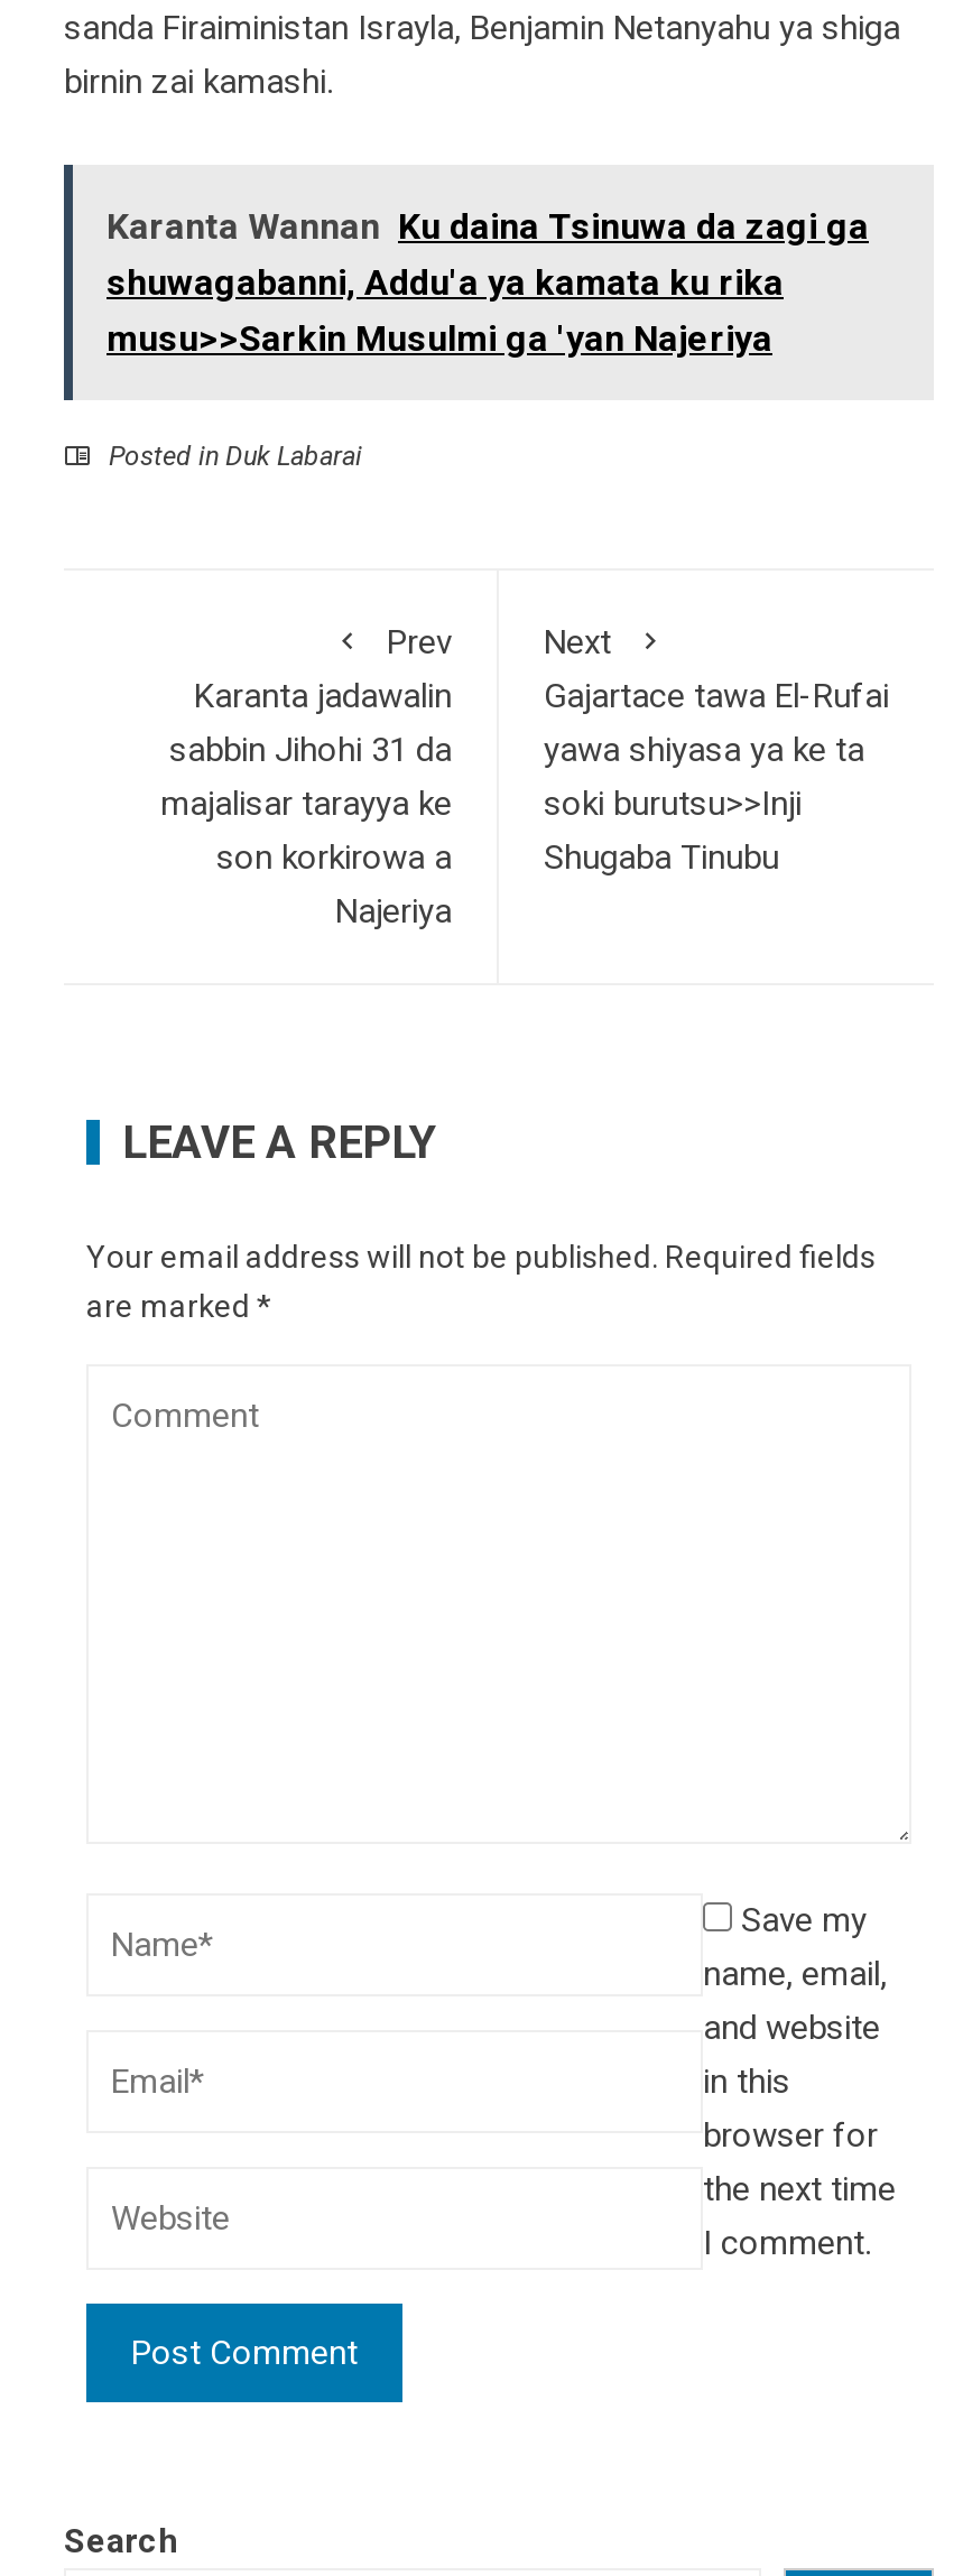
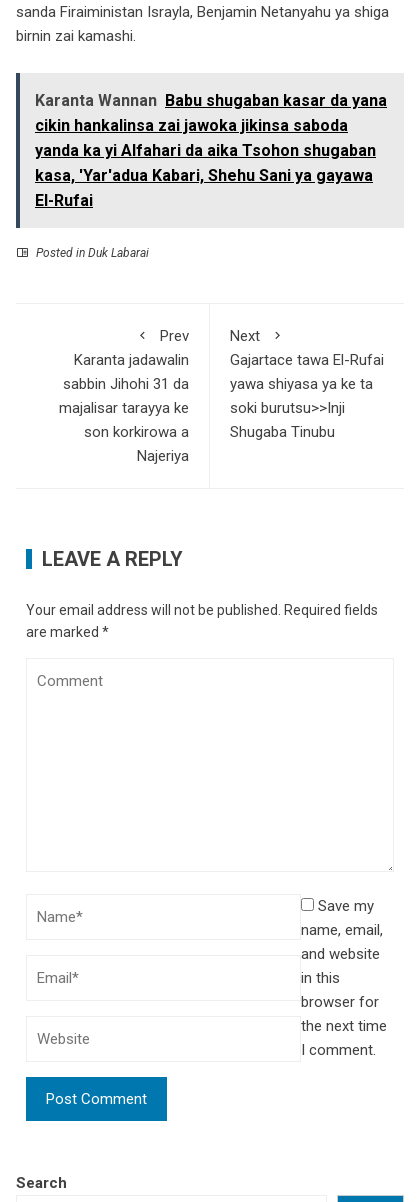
- Karanta Wannan Ku daina Tsinuwa da zagi ga
- shuwagabanni, Addu'a ya kamata ku rika
- musu>>Sarkin Musulmi ga 'yan Najeriya
+ Karanta Wannan Babu shugaban kasar da yana
+ cikin hankalinsa zai jawoka jikinsa saboda
+ yanda ka yi Alfahari da aika Tsohon shugaban
+ kasa, 'Yar'adua Kabari, Shehu Sani ya gayawa
+ El-Rufai
